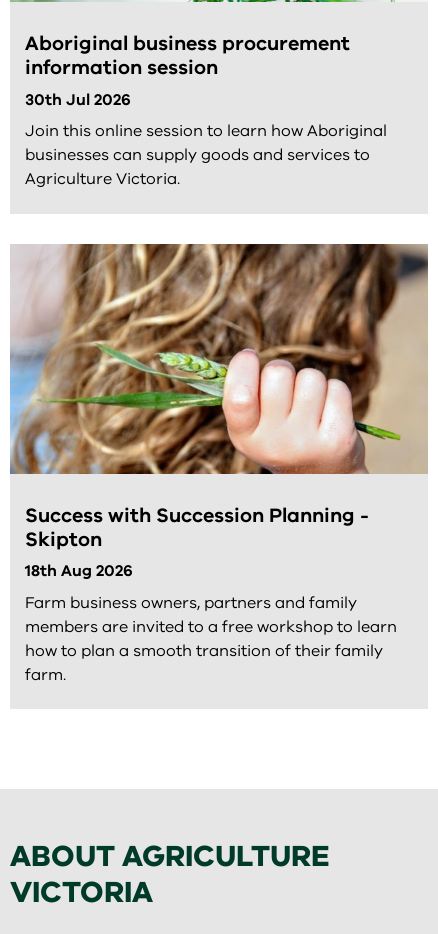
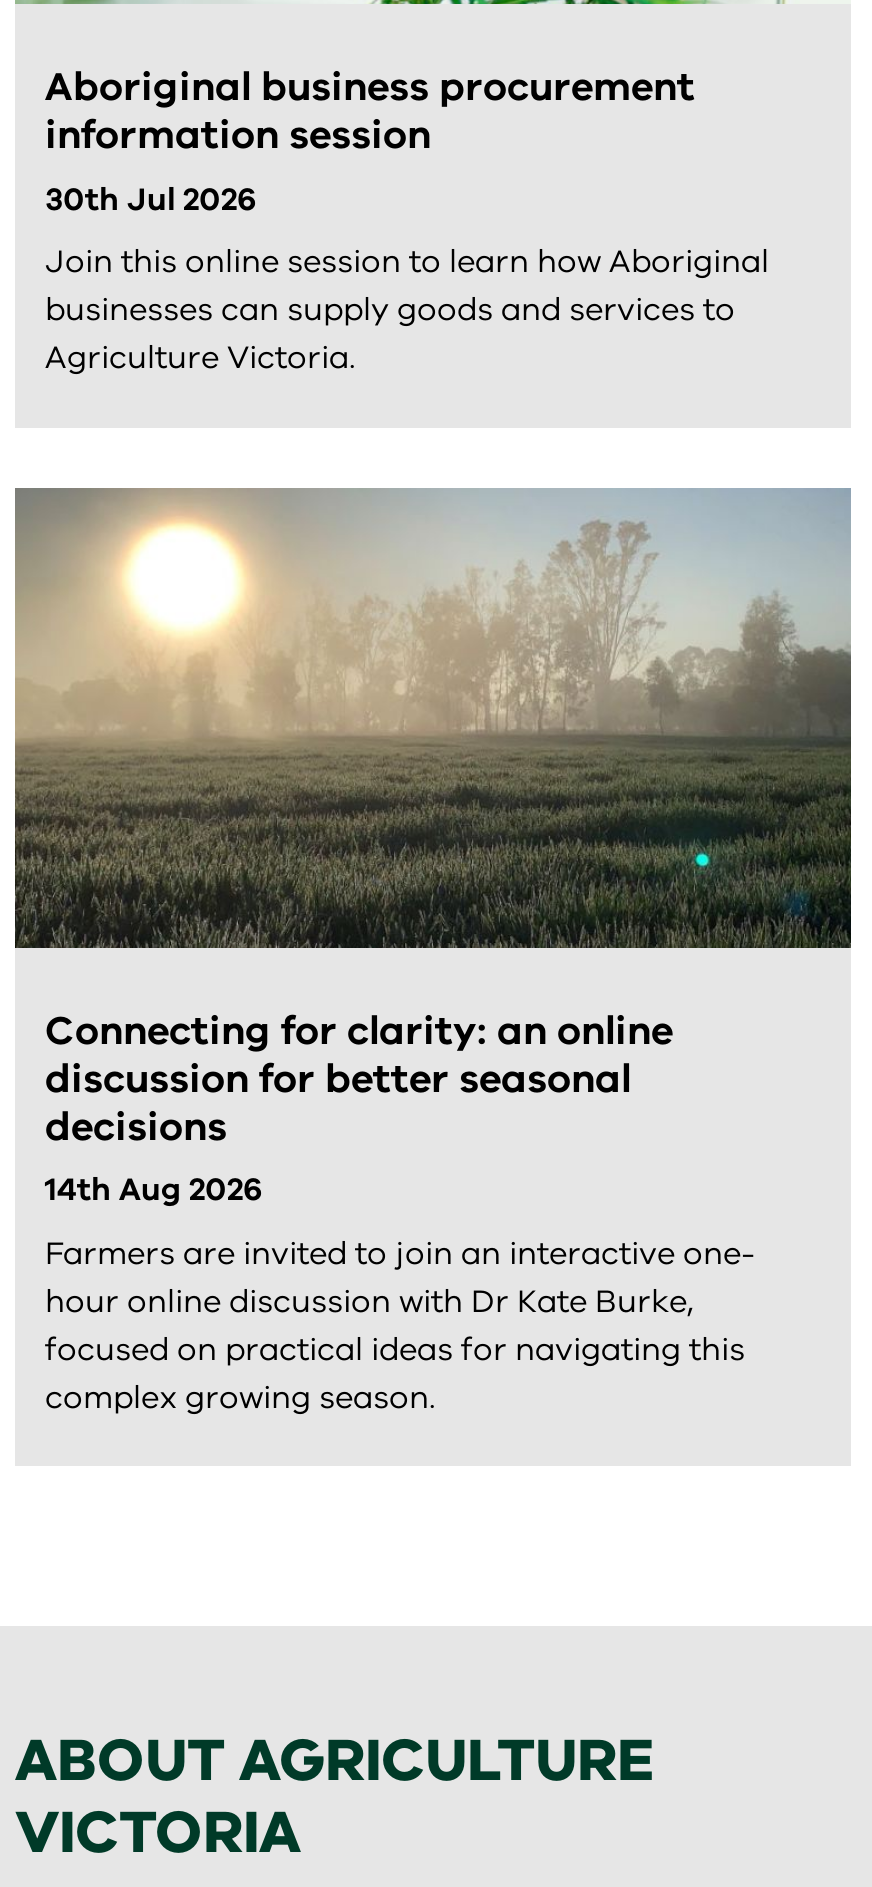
- [image]
- Success with Succession Planning -
- Skipton
- 18th Aug 2026
- Farm business owners, partners and family
- members are invited to a free workshop to learn
- how to plan a smooth transition of their family
- farm.
+ [image]
+ Connecting for clarity: an online
+ discussion for better seasonal
+ decisions
+ 14th Aug 2026
+ Farmers are invited to join an interactive one-
+ hour online discussion with Dr Kate Burke,
+ focused on practical ideas for navigating this
+ complex growing season.
